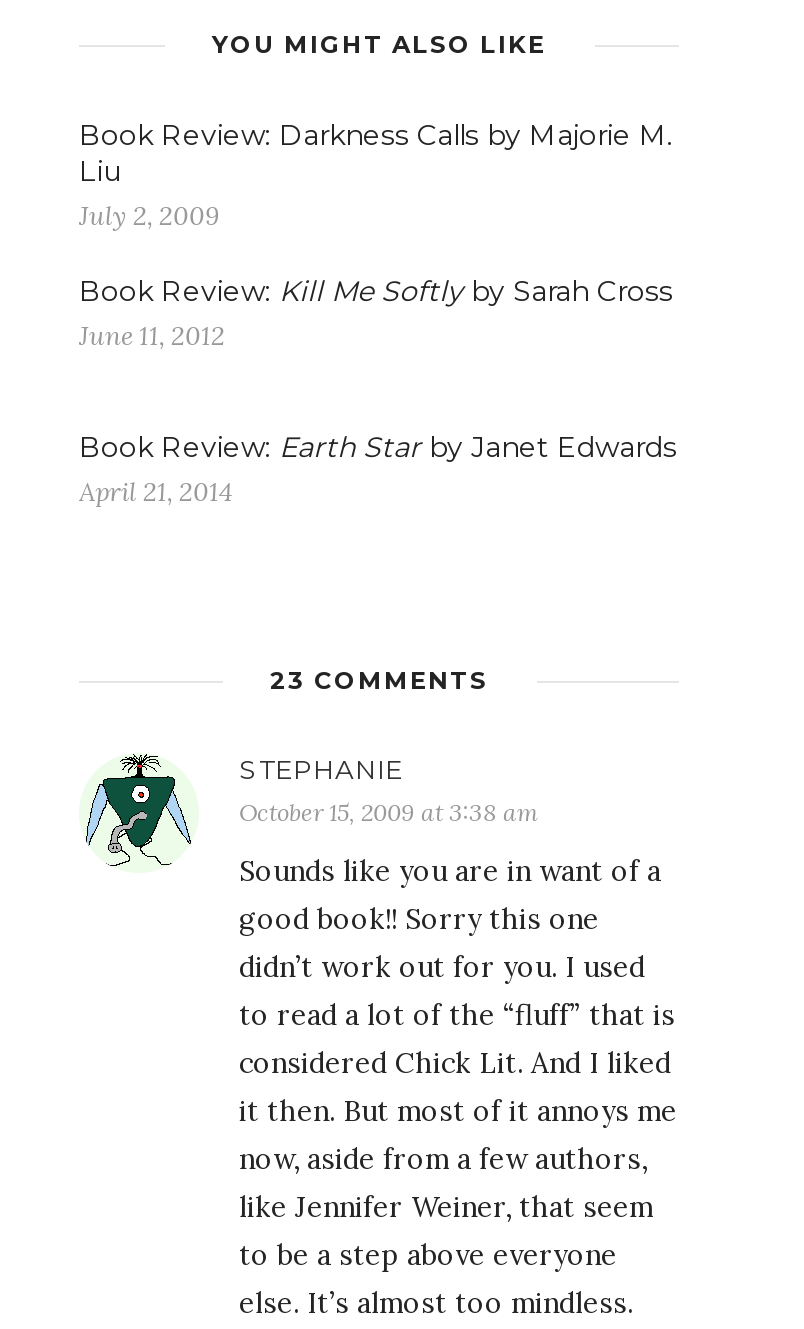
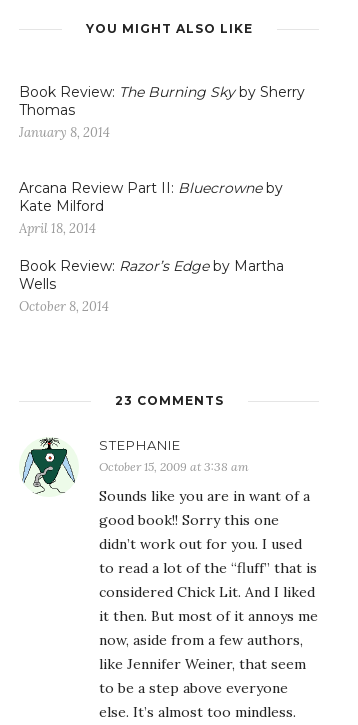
- Book Review: Darkness Calls by Majorie M.
- Liu
- July 2, 2009
+ Book Review: The Burning Sky by Sherry
+ Thomas
+ January 8, 2014

- Book Review: Kill Me Softly by Sarah Cross
- June 11, 2012
+ Arcana Review Part II: Bluecrowne by
+ Kate Milford
+ April 18, 2014

- Book Review: Earth Star by Janet Edwards
- April 21, 2014
+ Book Review: Razor’s Edge by Martha
+ Wells
+ October 8, 2014
